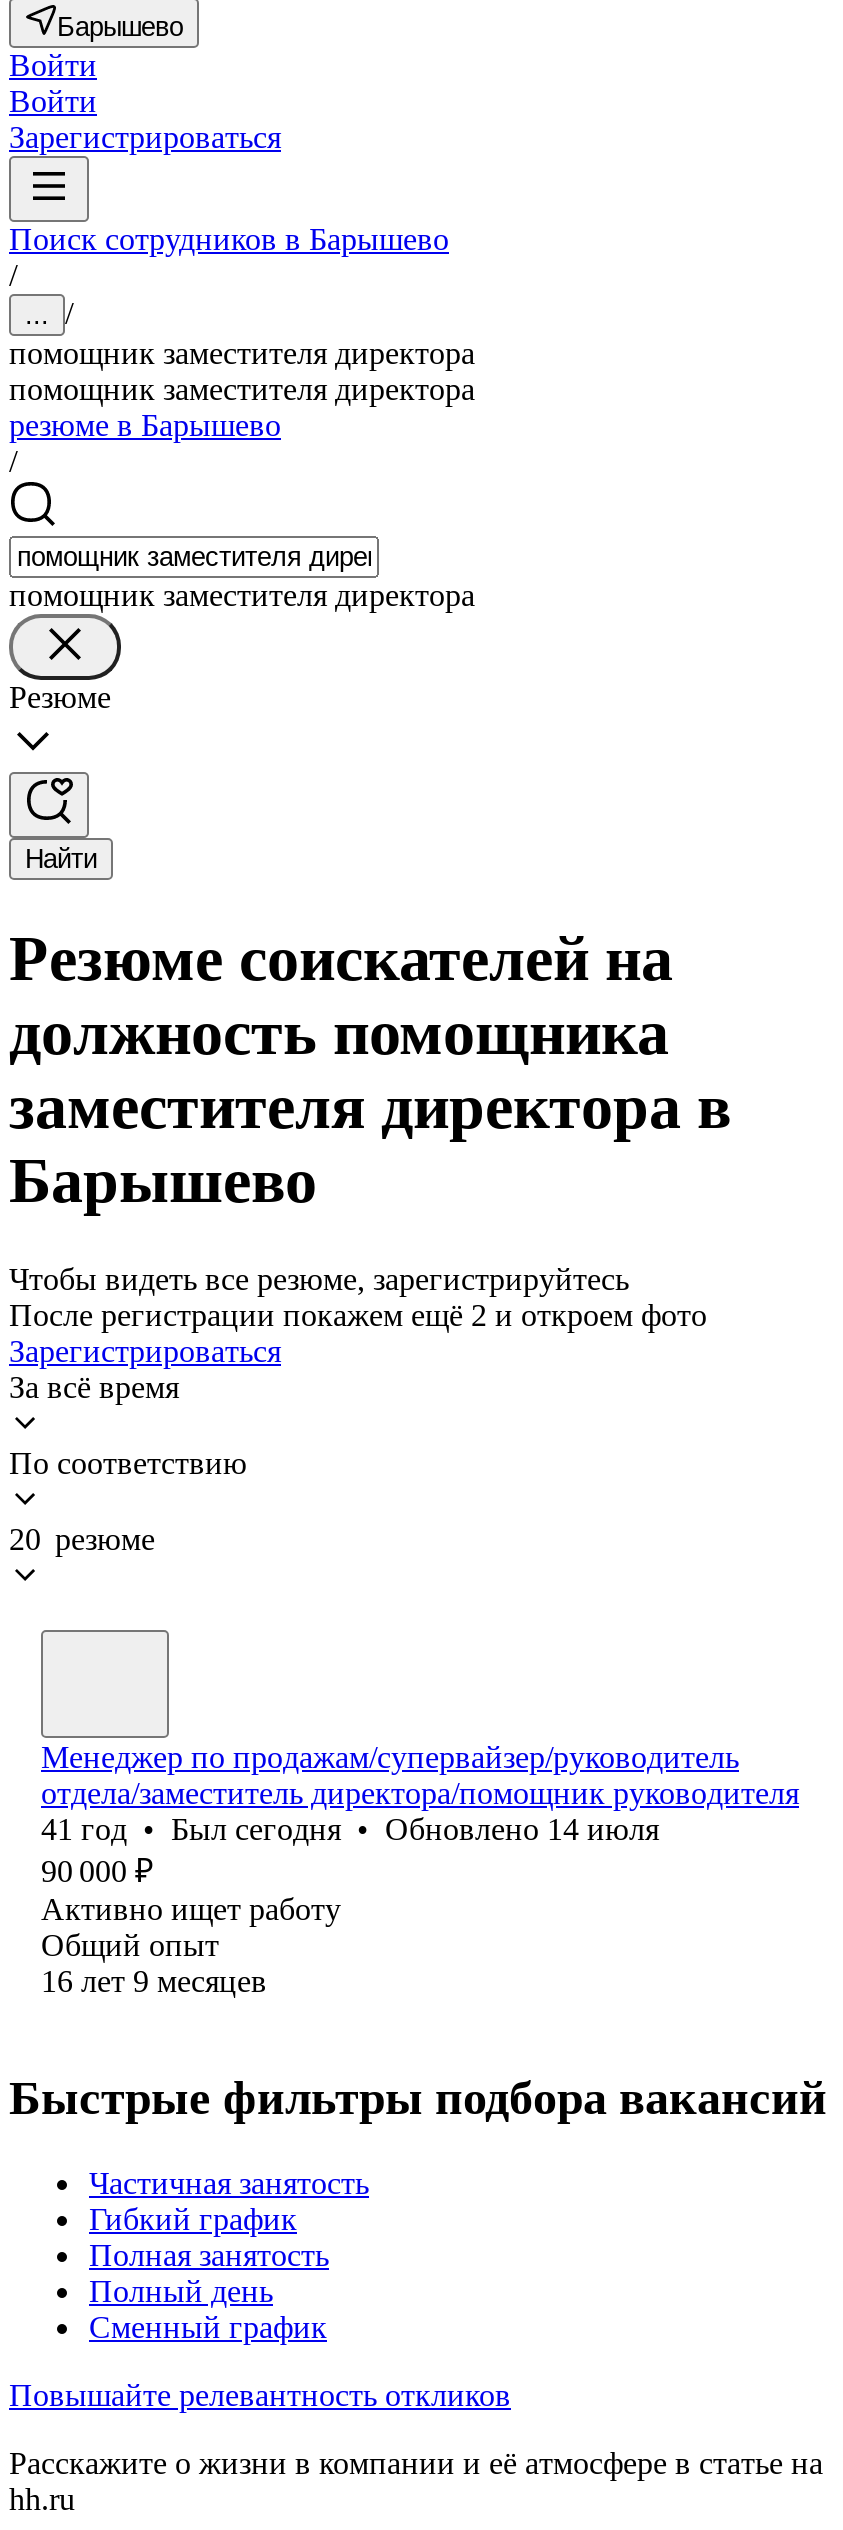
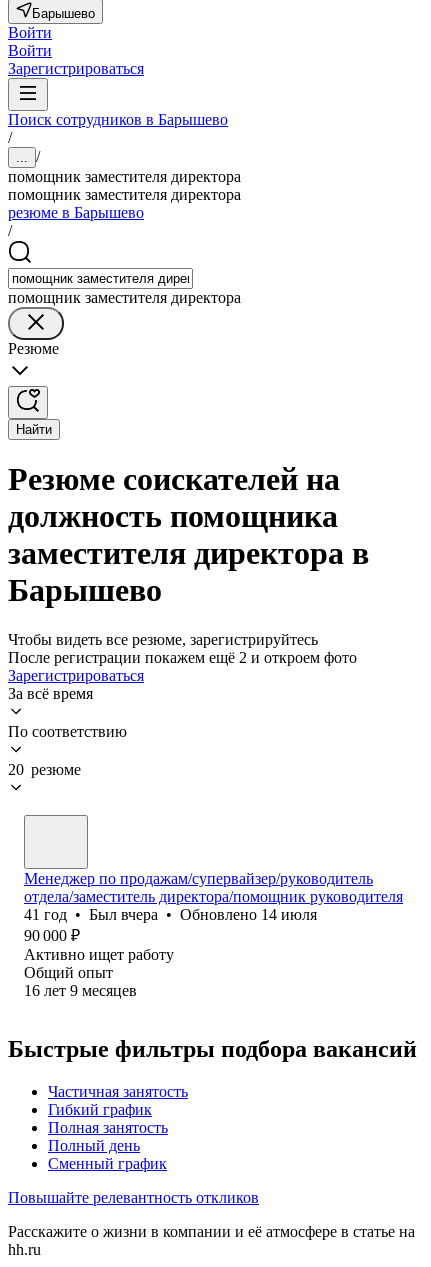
- 41 год • Был сегодня • Обновлено 14 июля
+ 41 год • Был вчера • Обновлено 14 июля
